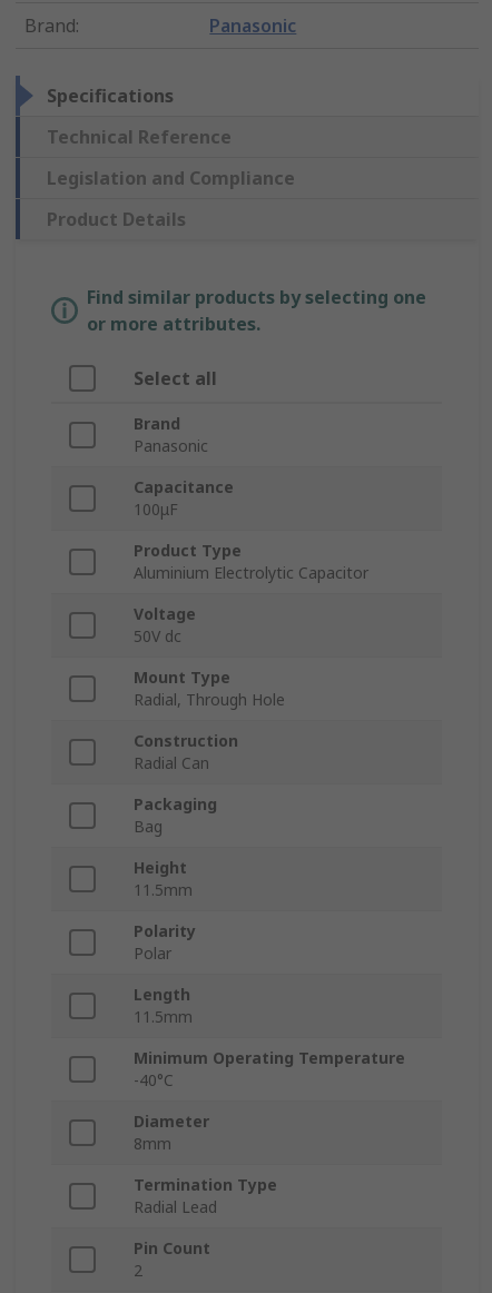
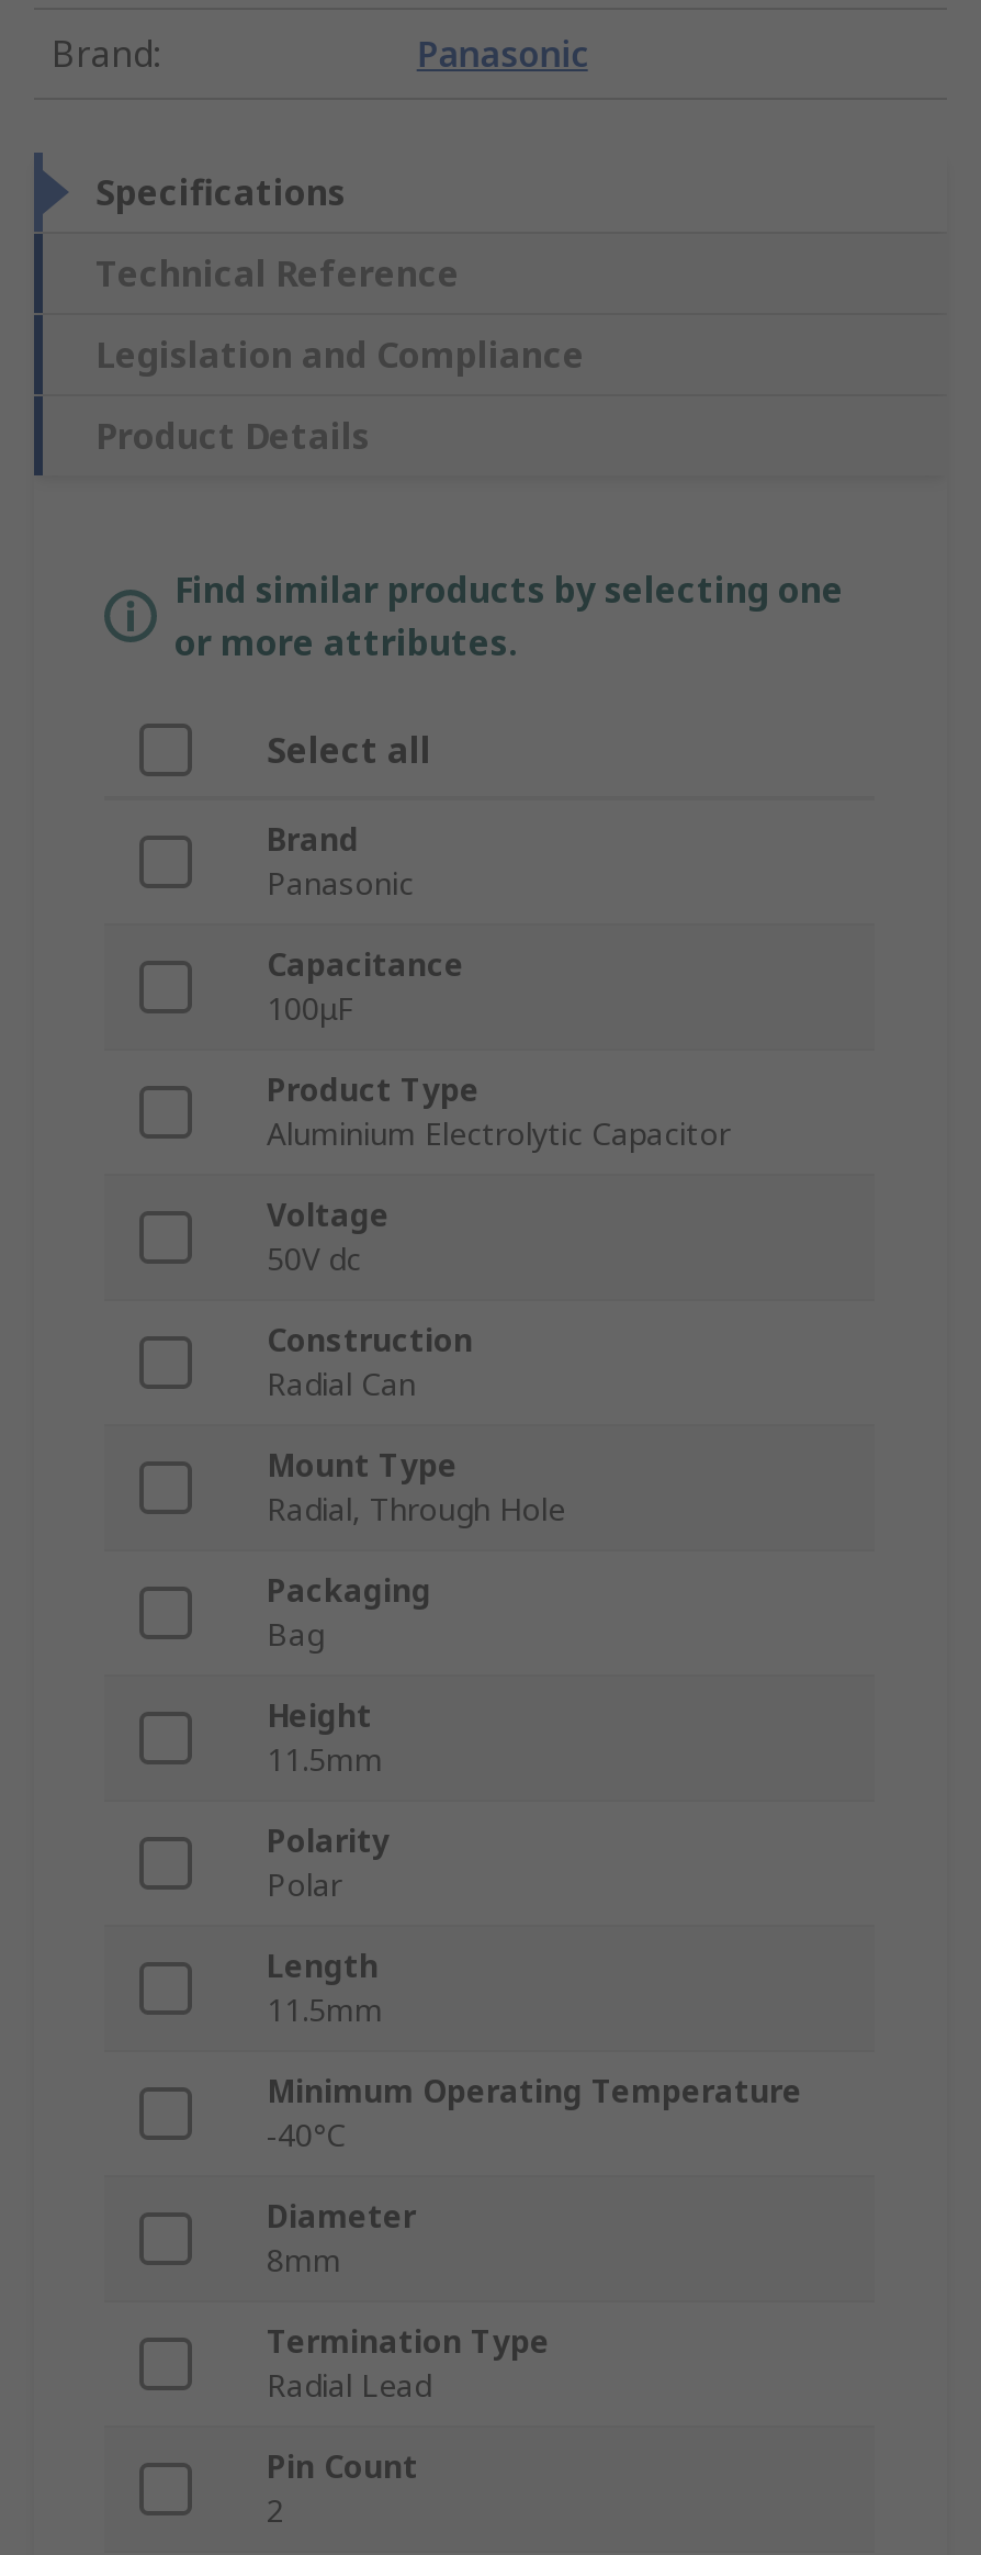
moved down: Mount Type | Radial, Through Hole

moved up: Construction | Radial Can
